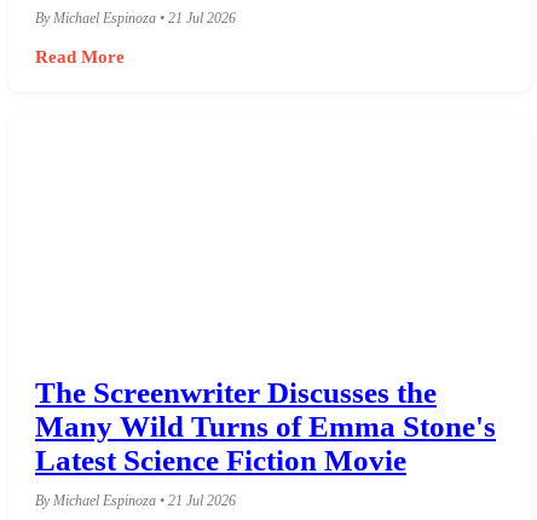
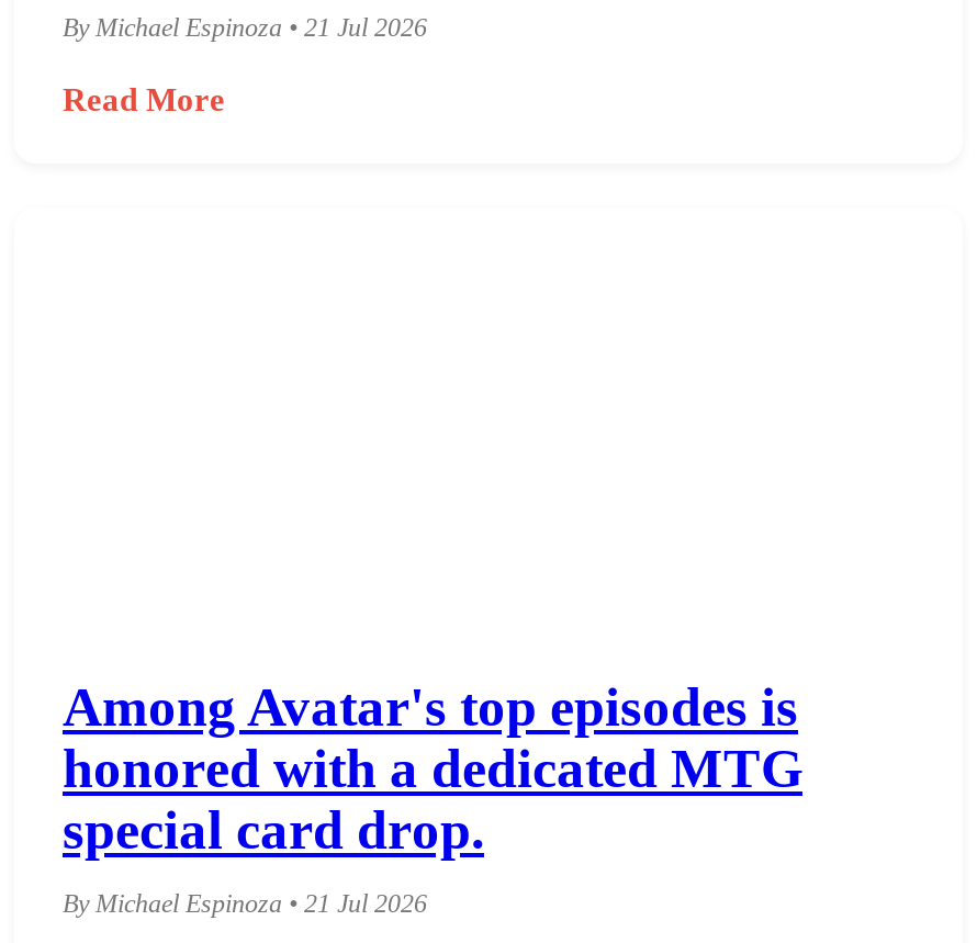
- The Screenwriter Discusses the
- Many Wild Turns of Emma Stone's
- Latest Science Fiction Movie
+ Among Avatar's top episodes is
+ honored with a dedicated MTG
+ special card drop.
